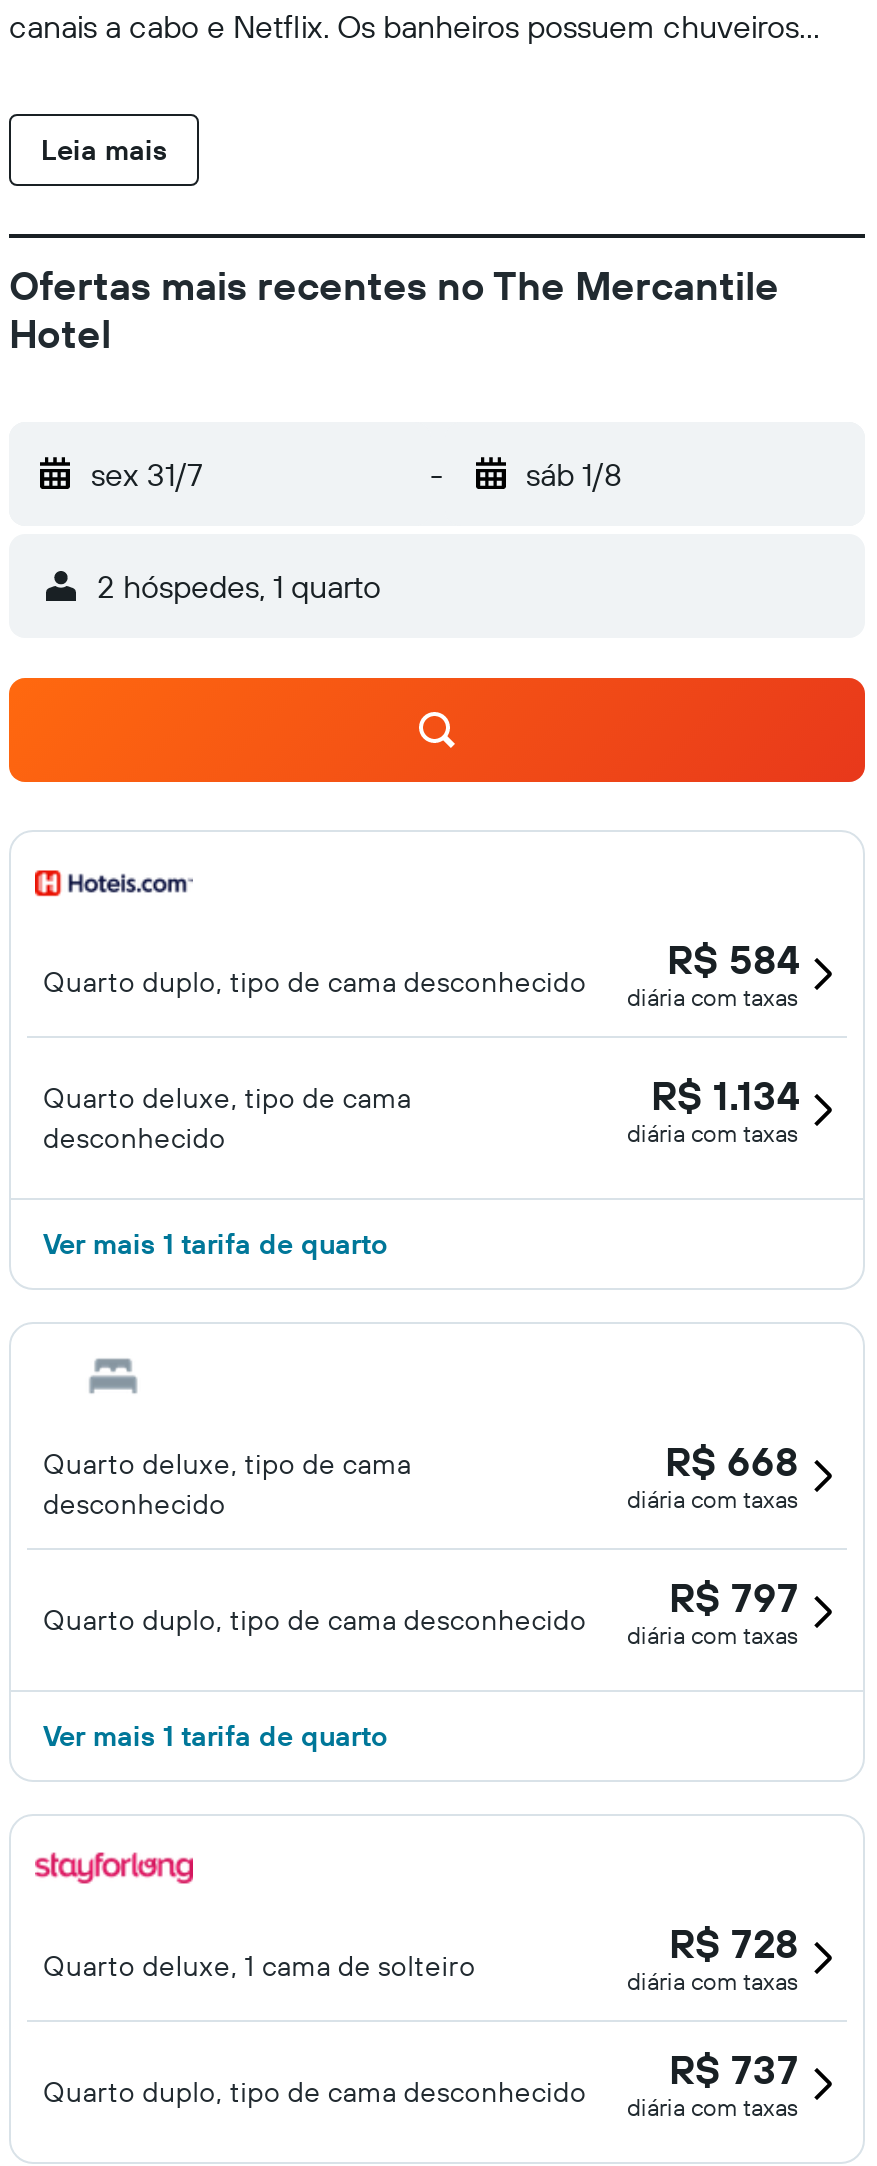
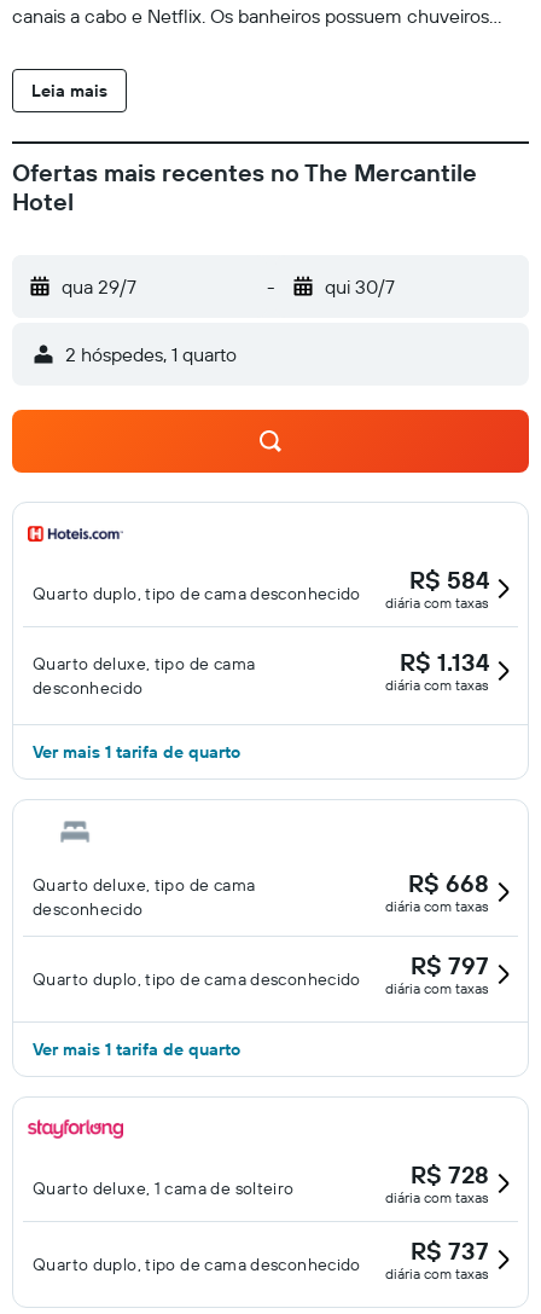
- sex 31/7
+ qua 29/7

- sáb 1/8
+ qui 30/7
